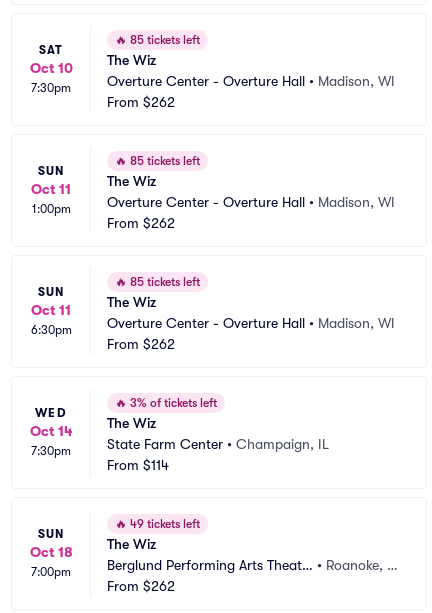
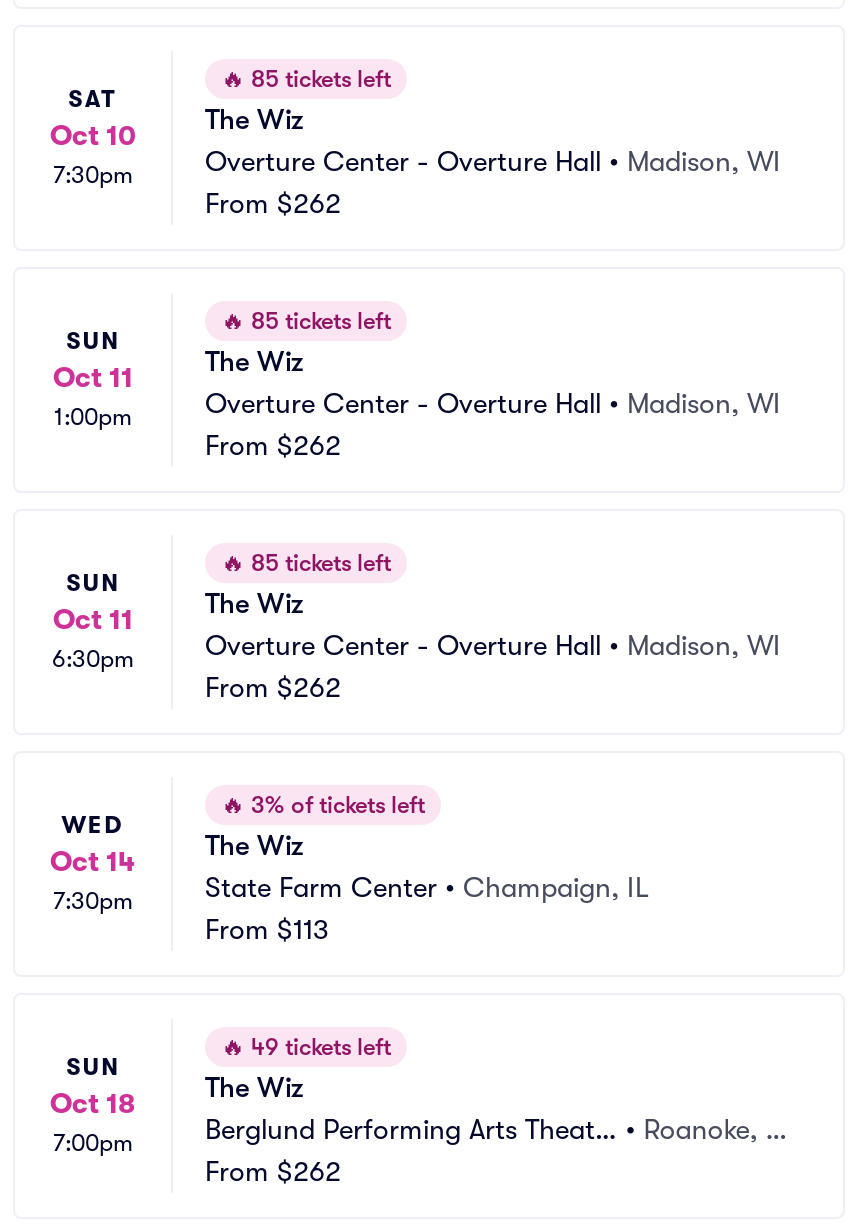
- From $114
+ From $113
